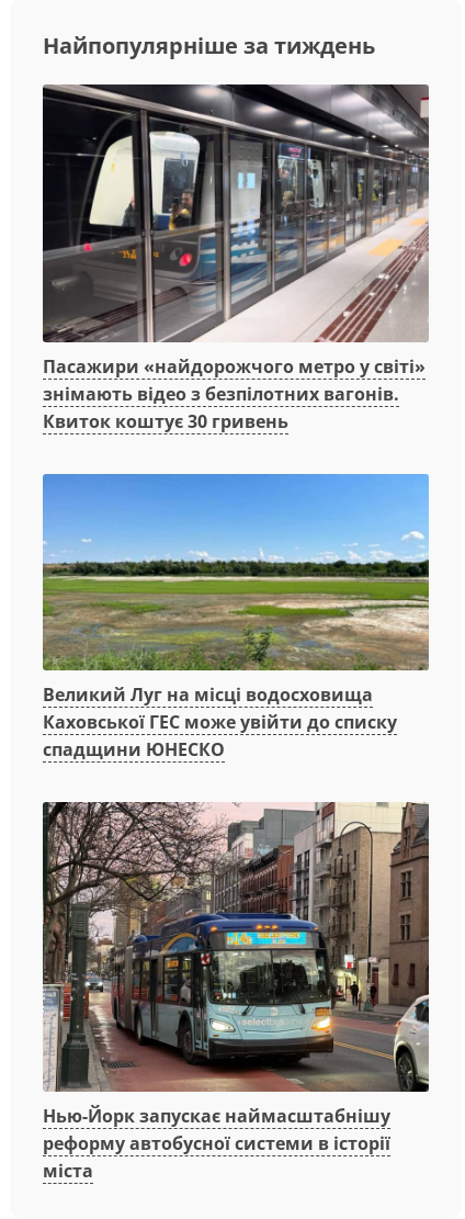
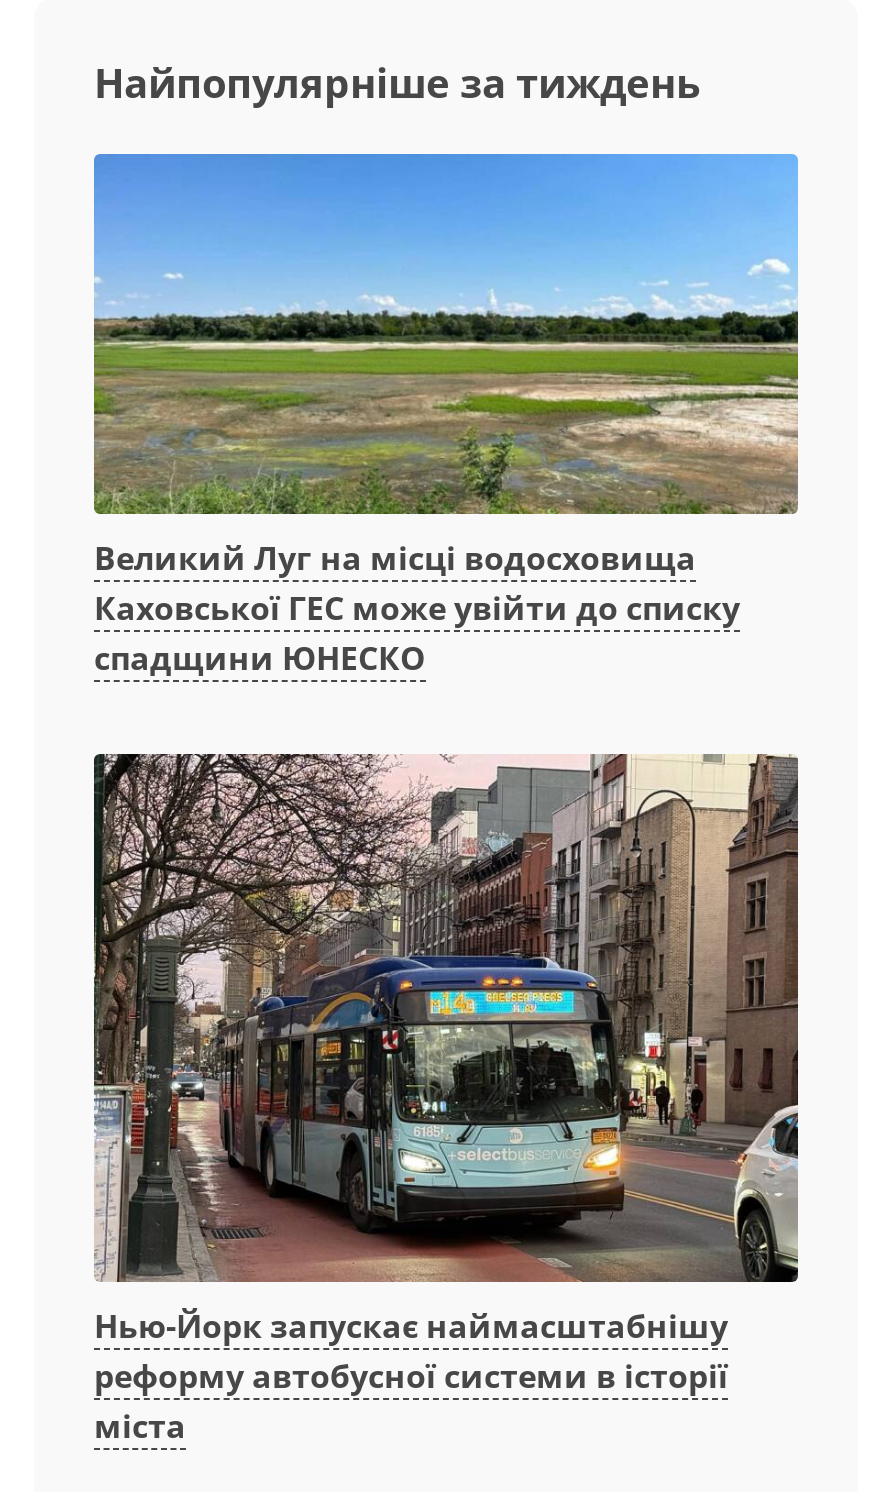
- [image]
- Пасажири «найдорожчого метро у світі»
- знімають відео з безпілотних вагонів.
- Квиток коштує 30 гривень
